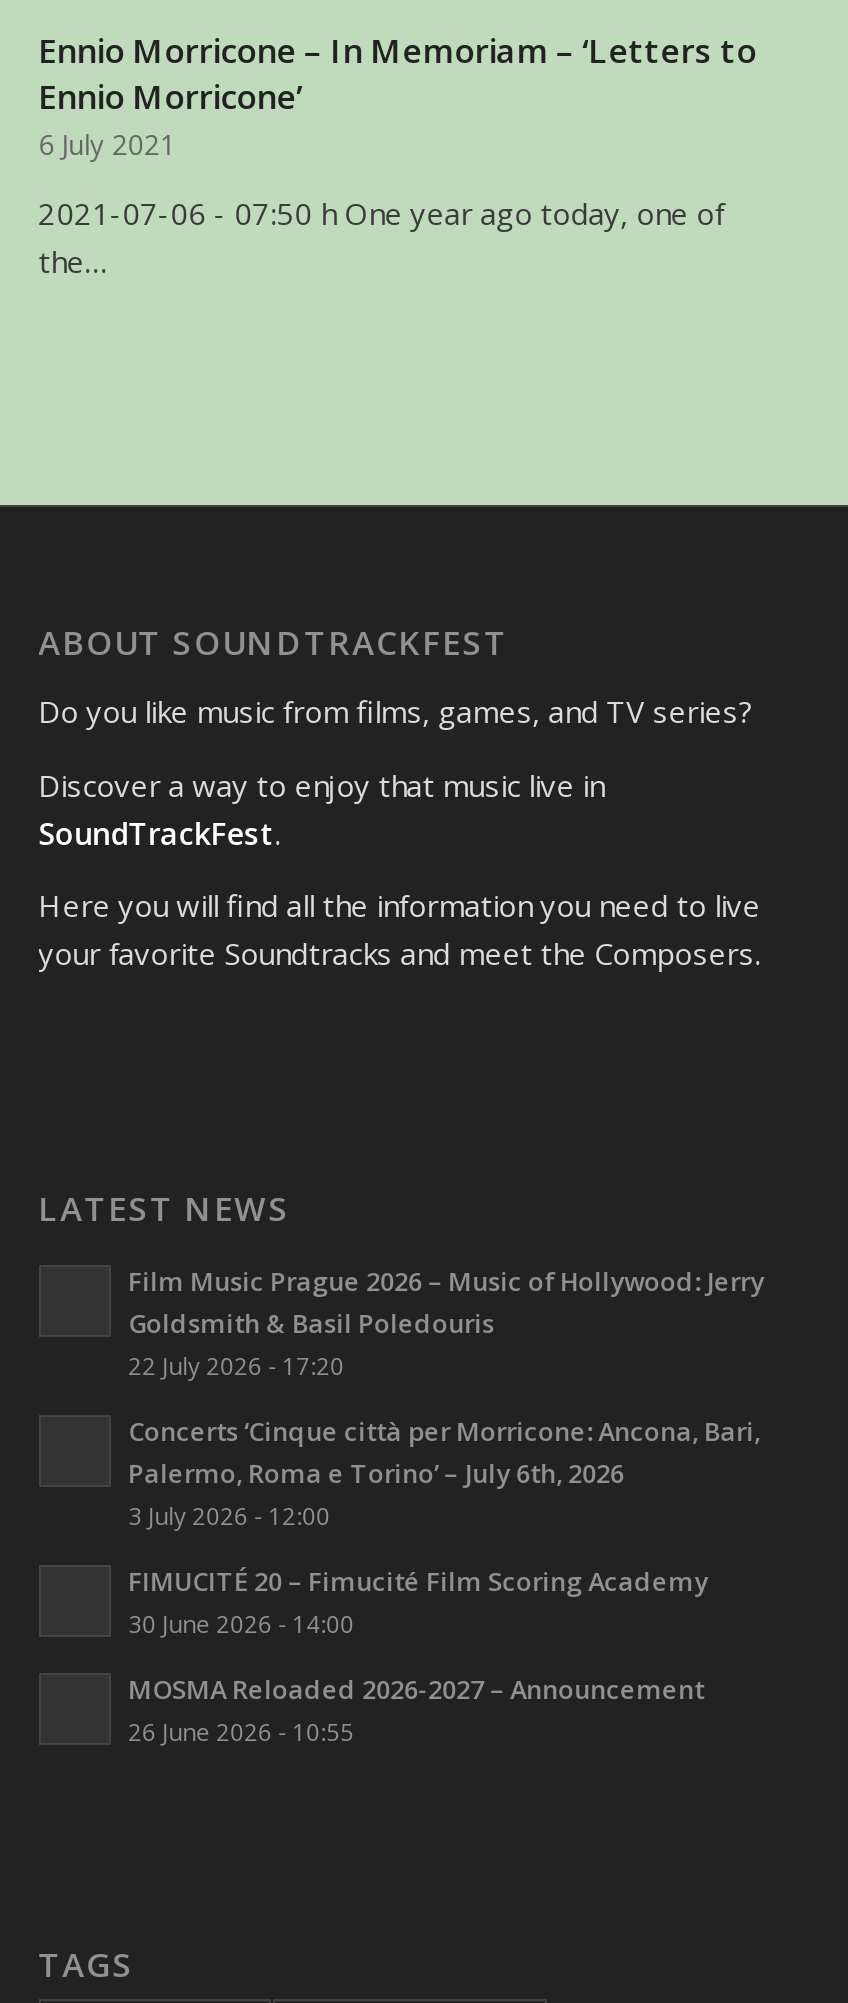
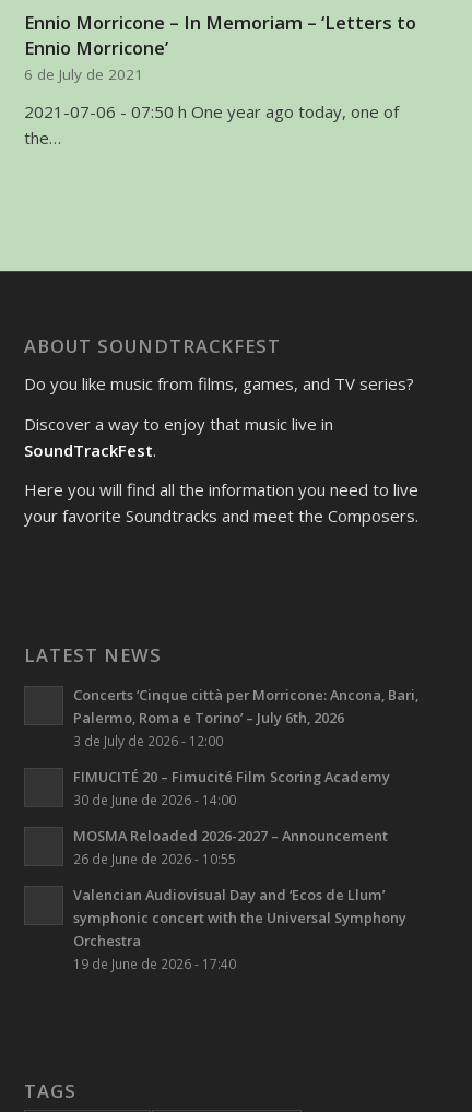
- 6 July 2021
+ 6 de July de 2021

- Film Music Prague 2026 – Music of Hollywood: Jerry
- Goldsmith & Basil Poledouris
- 22 July 2026 - 17:20

moved up: Concerts ‘Cinque città per Morricone: Ancona, Bari, | Palermo, Roma e Torino’ – July 6th, 2026

- 3 July 2026 - 12:00
+ 3 de July de 2026 - 12:00

moved up: FIMUCITÉ 20 – Fimucité Film Scoring Academy

- 30 June 2026 - 14:00
+ 30 de June de 2026 - 14:00

moved up: MOSMA Reloaded 2026-2027 – Announcement

- 26 June 2026 - 10:55
+ 26 de June de 2026 - 10:55
+ Valencian Audiovisual Day and ‘Ecos de Llum’
+ symphonic concert with the Universal Symphony
+ Orchestra
+ 19 de June de 2026 - 17:40
